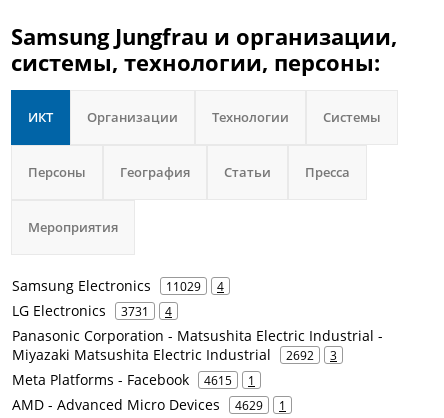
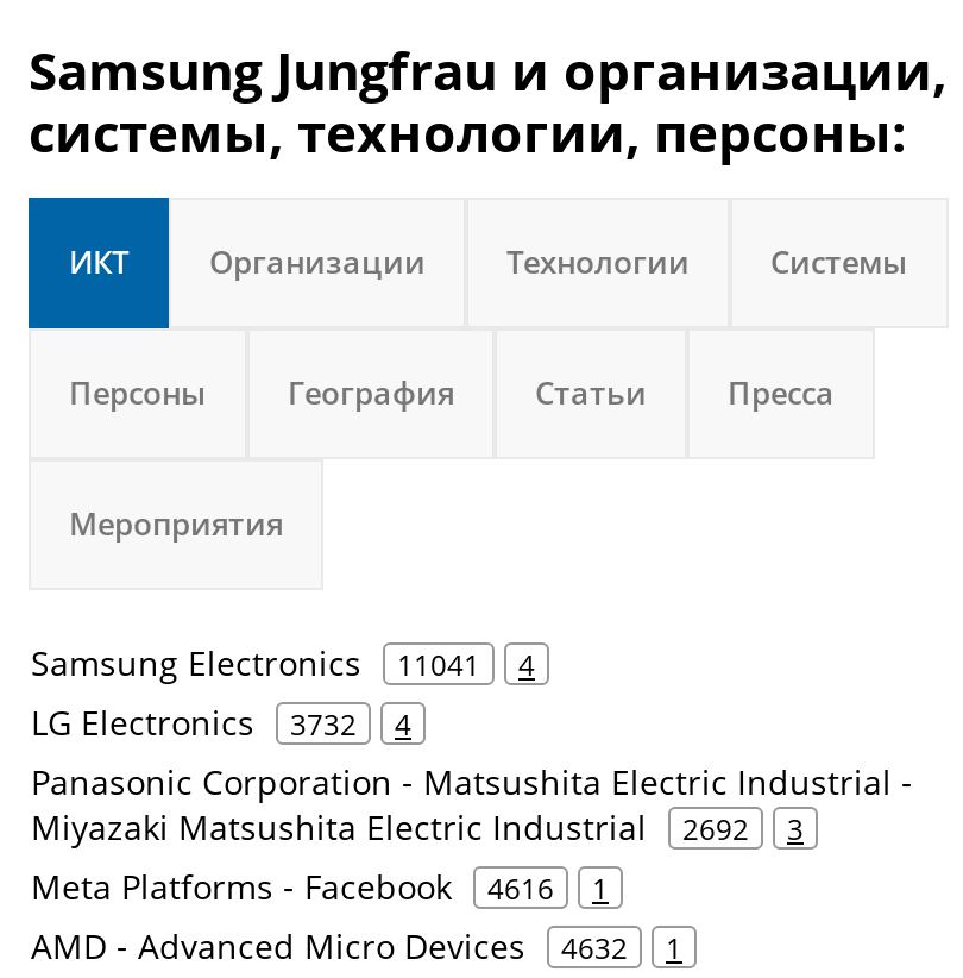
- Samsung Electronics 11029 4
+ Samsung Electronics 11041 4

- LG Electronics 3731 4
+ LG Electronics 3732 4

- Meta Platforms - Facebook 4615 1
+ Meta Platforms - Facebook 4616 1

- AMD - Advanced Micro Devices 4629 1
+ AMD - Advanced Micro Devices 4632 1
